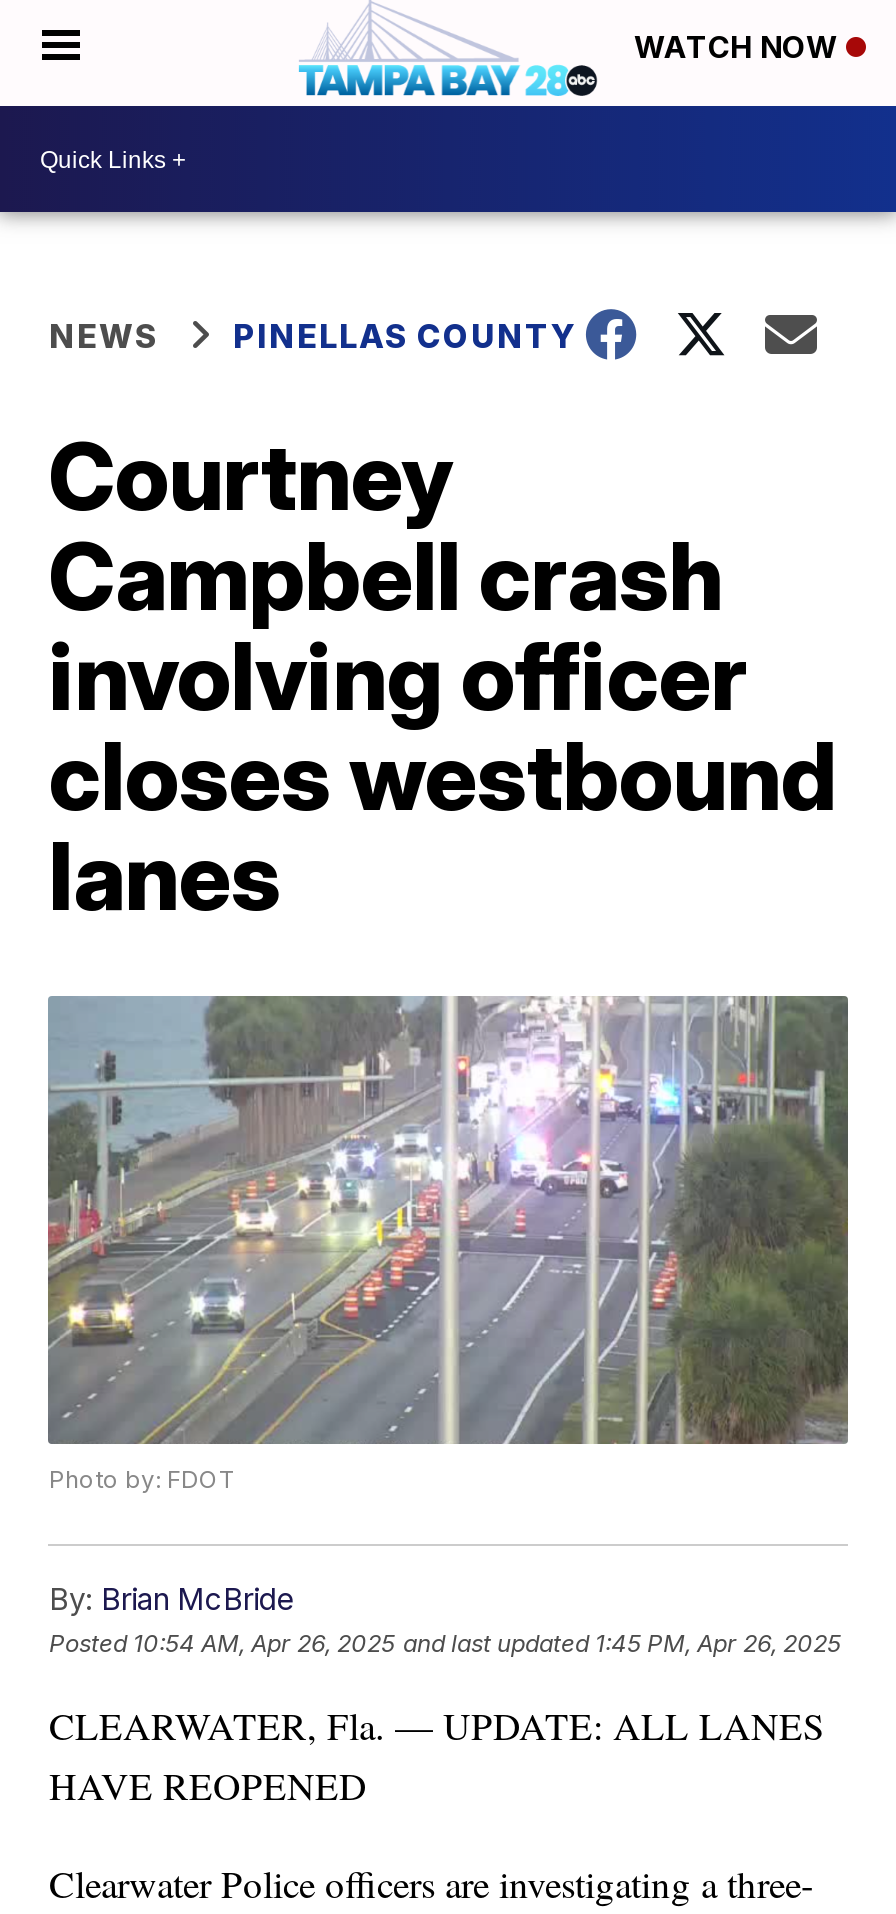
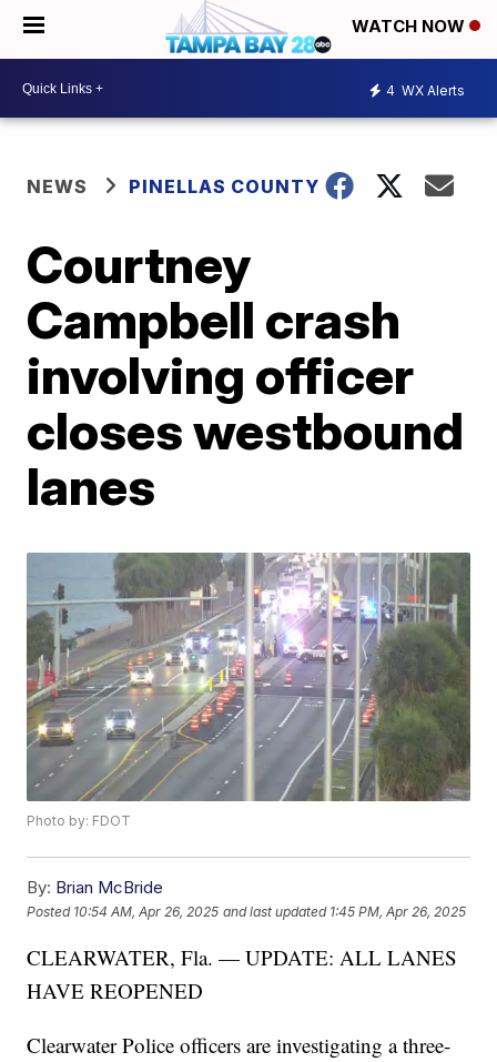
+ 4 WX Alerts
